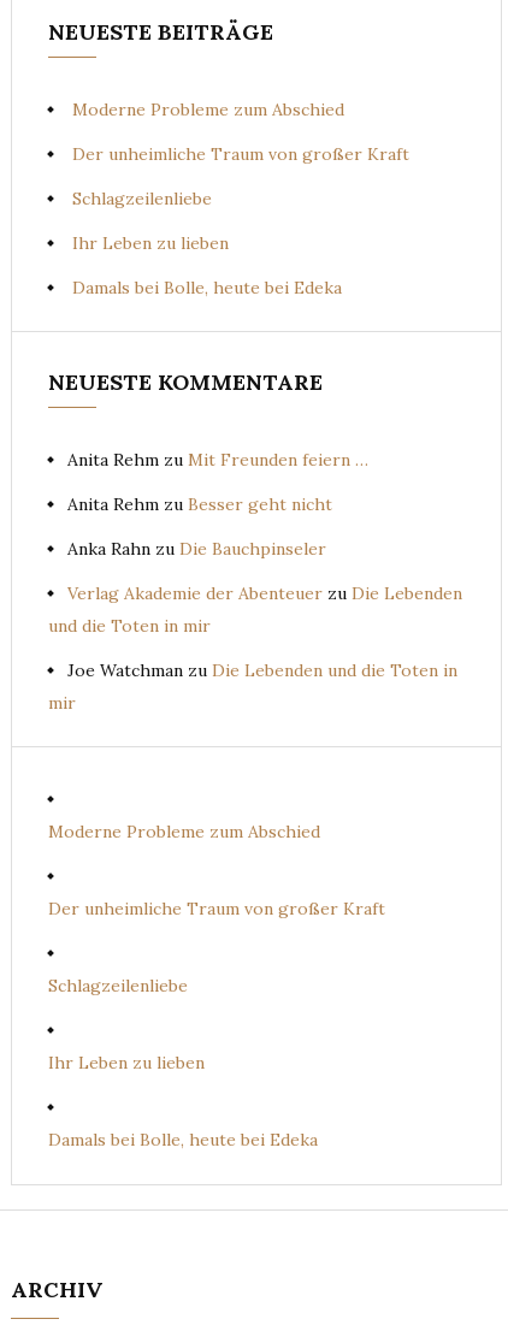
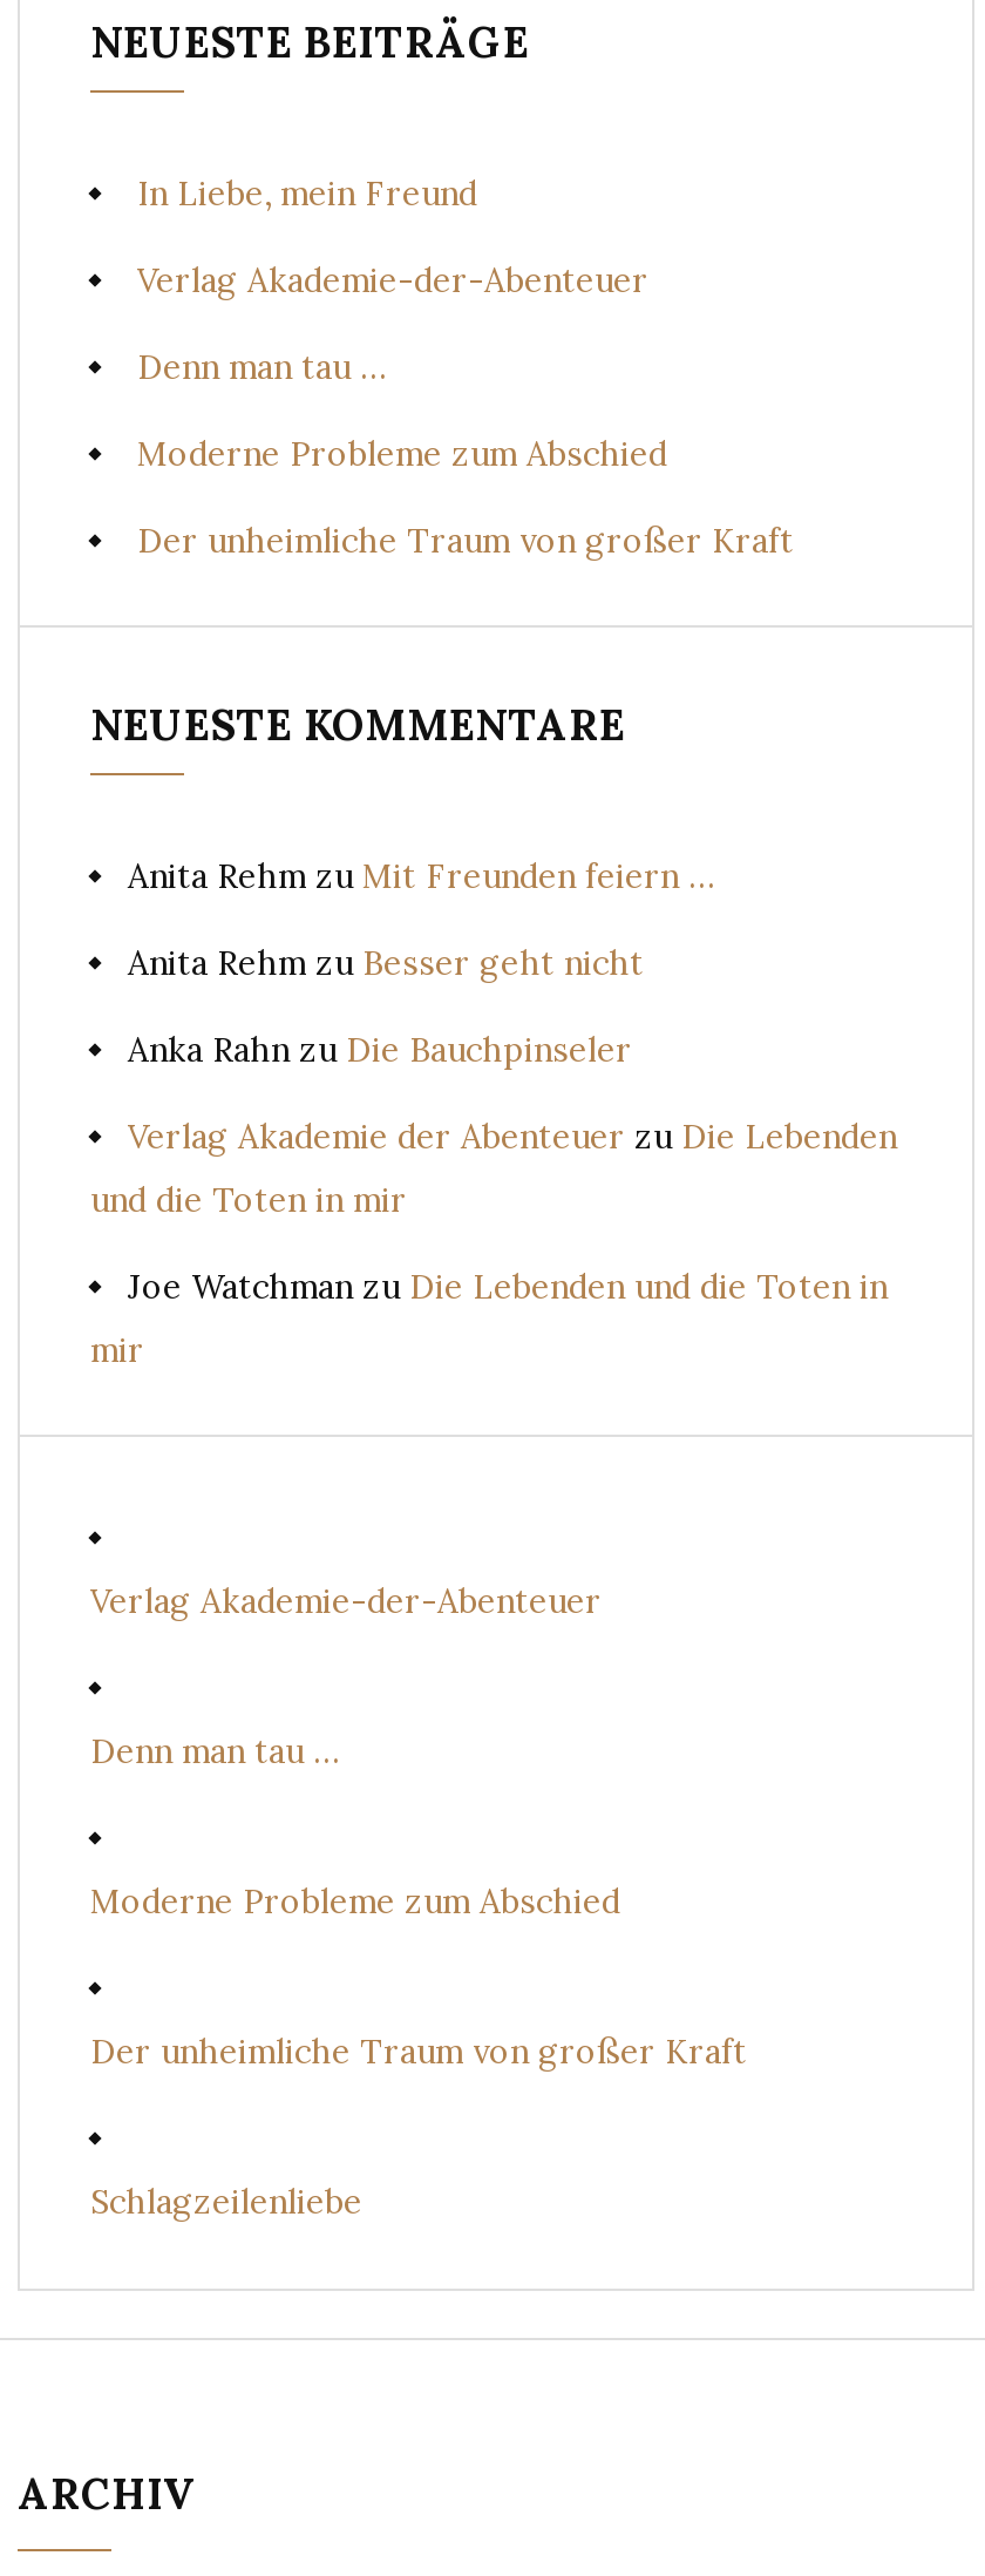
+ In Liebe, mein Freund
+ Verlag Akademie-der-Abenteuer
+ Denn man tau …

moved down: Moderne Probleme zum Abschied | Der unheimliche Traum von großer Kraft

- Schlagzeilenliebe
- Ihr Leben zu lieben
- Damals bei Bolle, heute bei Edeka

+ Verlag Akademie-der-Abenteuer

+ Denn man tau …

moved down: Moderne Probleme zum Abschied | Der unheimliche Traum von großer Kraft | Schlagzeilenliebe

- Ihr Leben zu lieben

- Damals bei Bolle, heute bei Edeka
